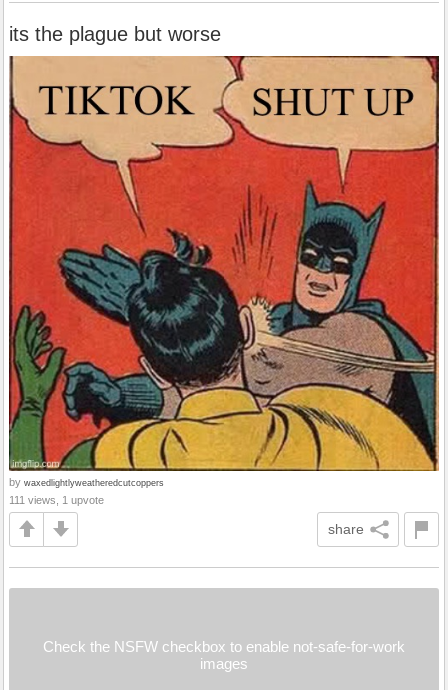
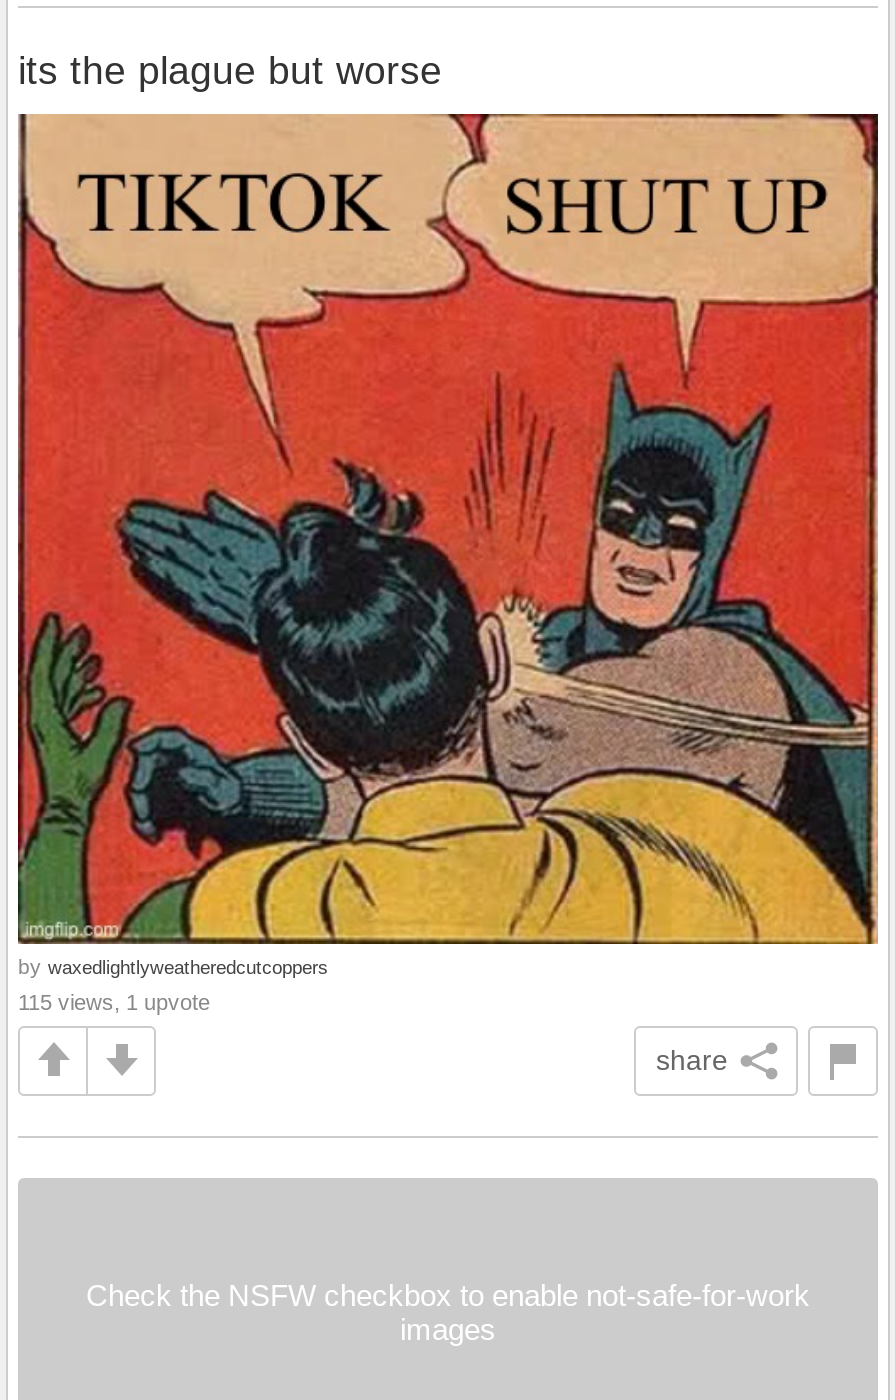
- 111 views, 1 upvote
+ 115 views, 1 upvote
